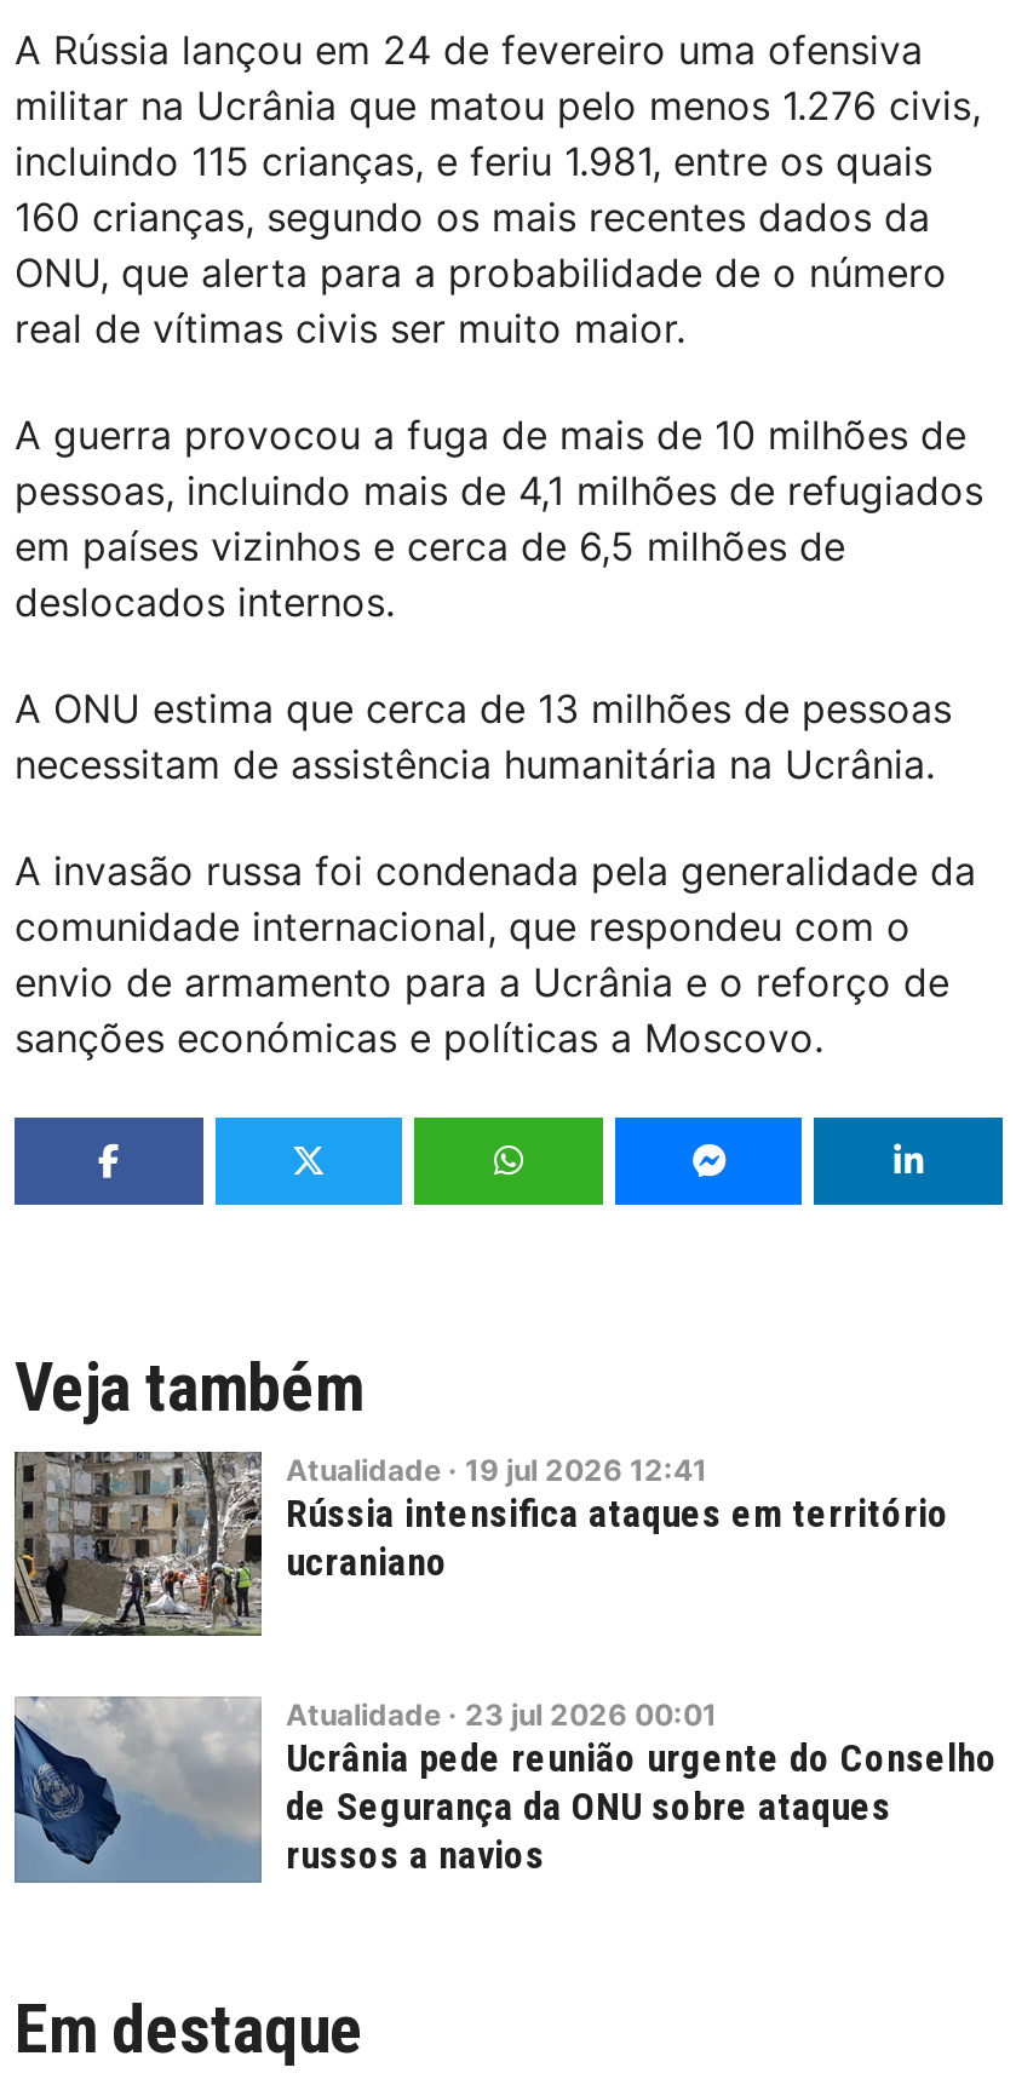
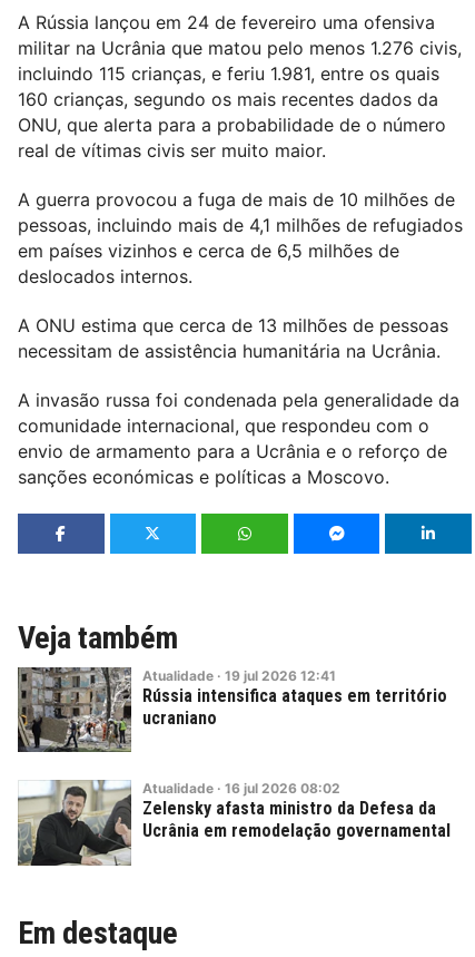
- [image]
- Atualidade · 23 jul 2026 00:01
- Ucrânia pede reunião urgente do Conselho
- de Segurança da ONU sobre ataques
- russos a navios
+ [image]
+ Atualidade · 16 jul 2026 08:02
+ Zelensky afasta ministro da Defesa da
+ Ucrânia em remodelação governamental
